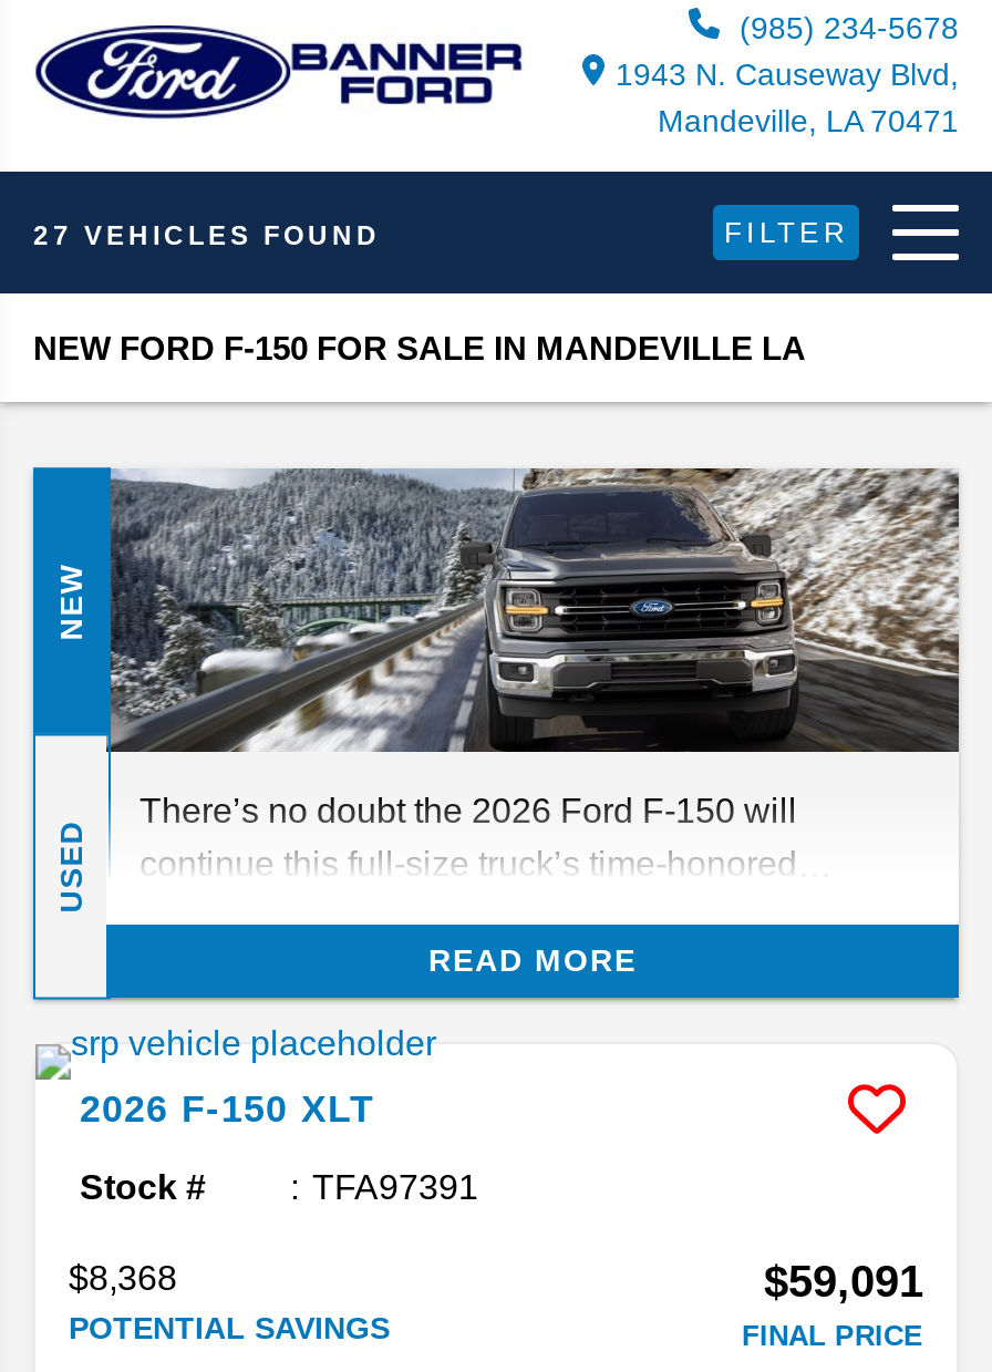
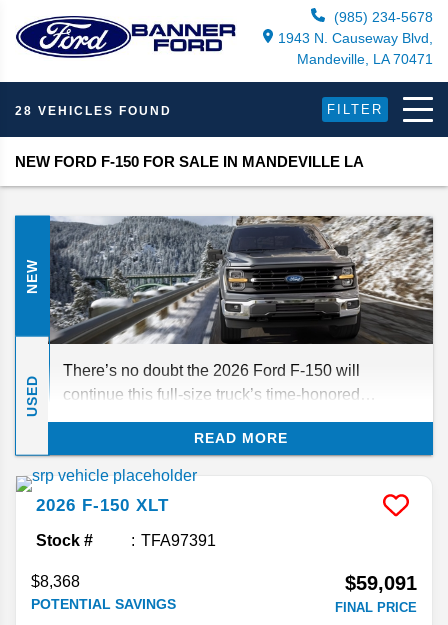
- 27 VEHICLES FOUND
+ 28 VEHICLES FOUND
